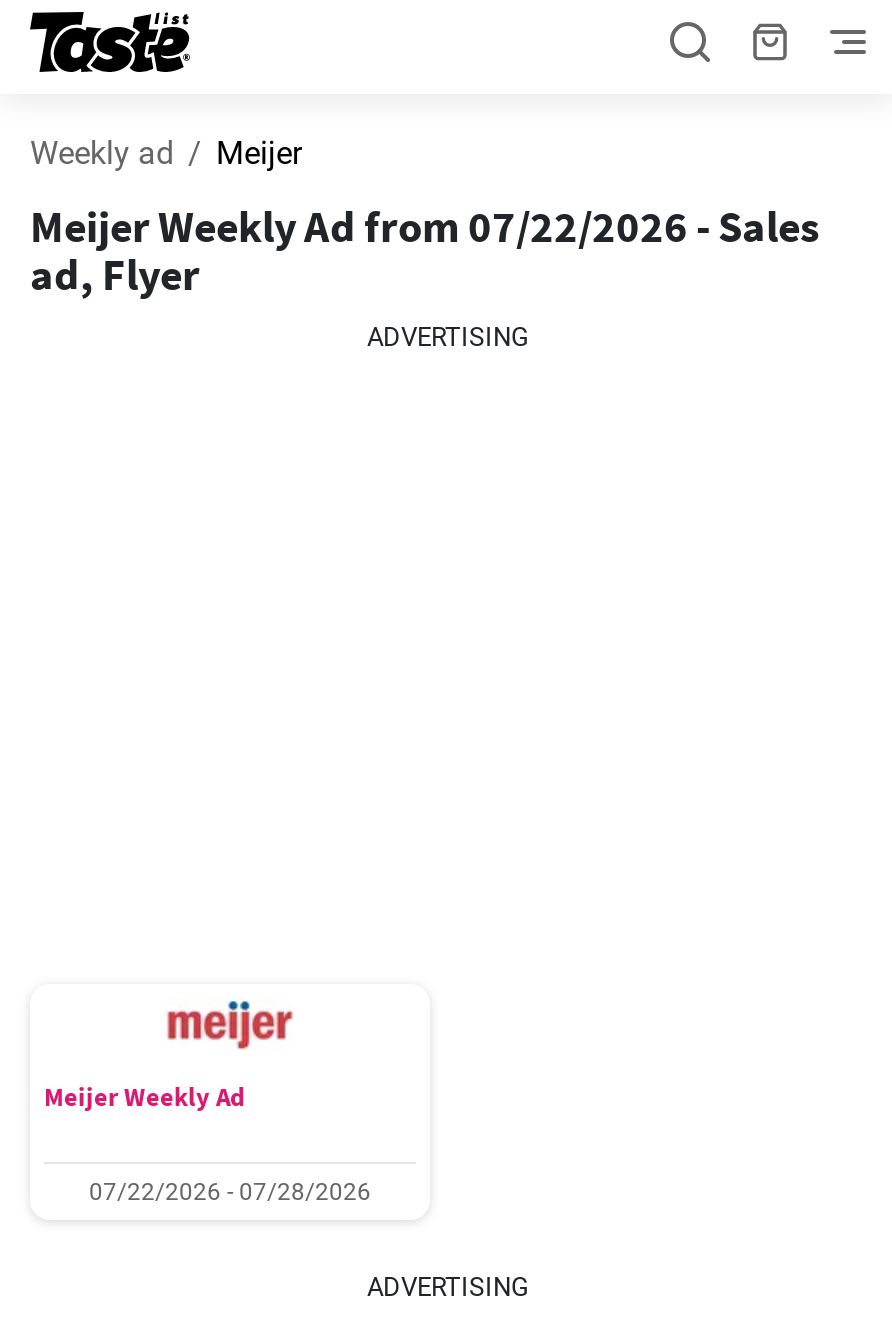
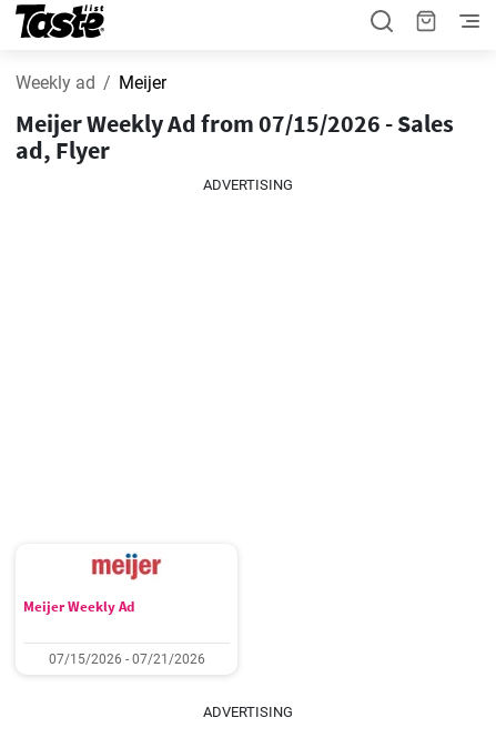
- Meijer Weekly Ad from 07/22/2026 - Sales
+ Meijer Weekly Ad from 07/15/2026 - Sales

- 07/22/2026 - 07/28/2026
+ 07/15/2026 - 07/21/2026
